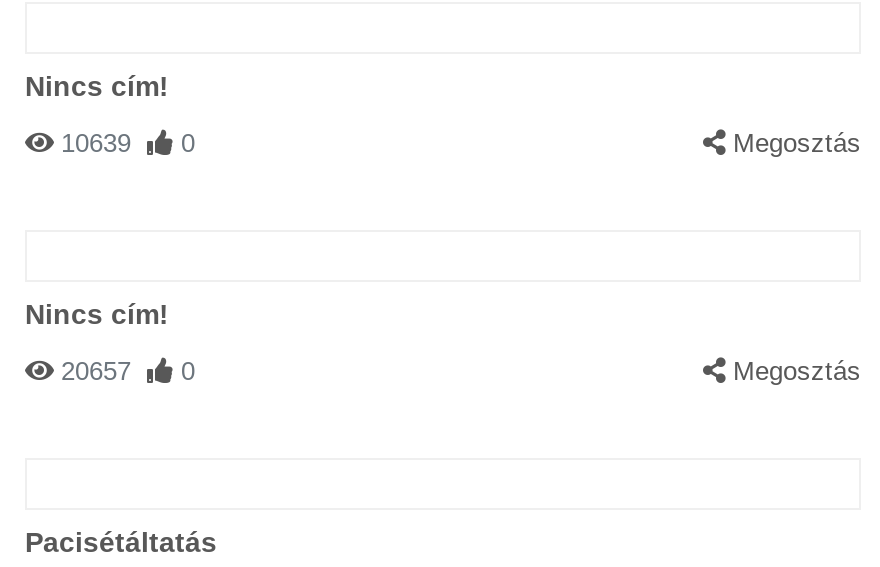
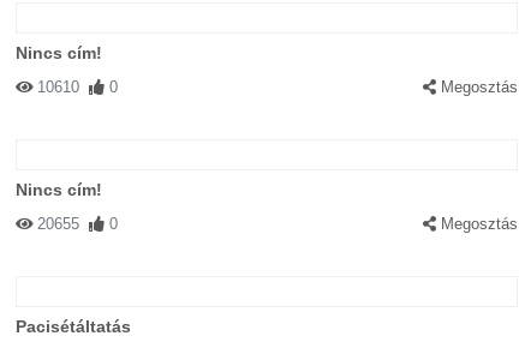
- 10639 0
+ 10610 0

- 20657 0
+ 20655 0
